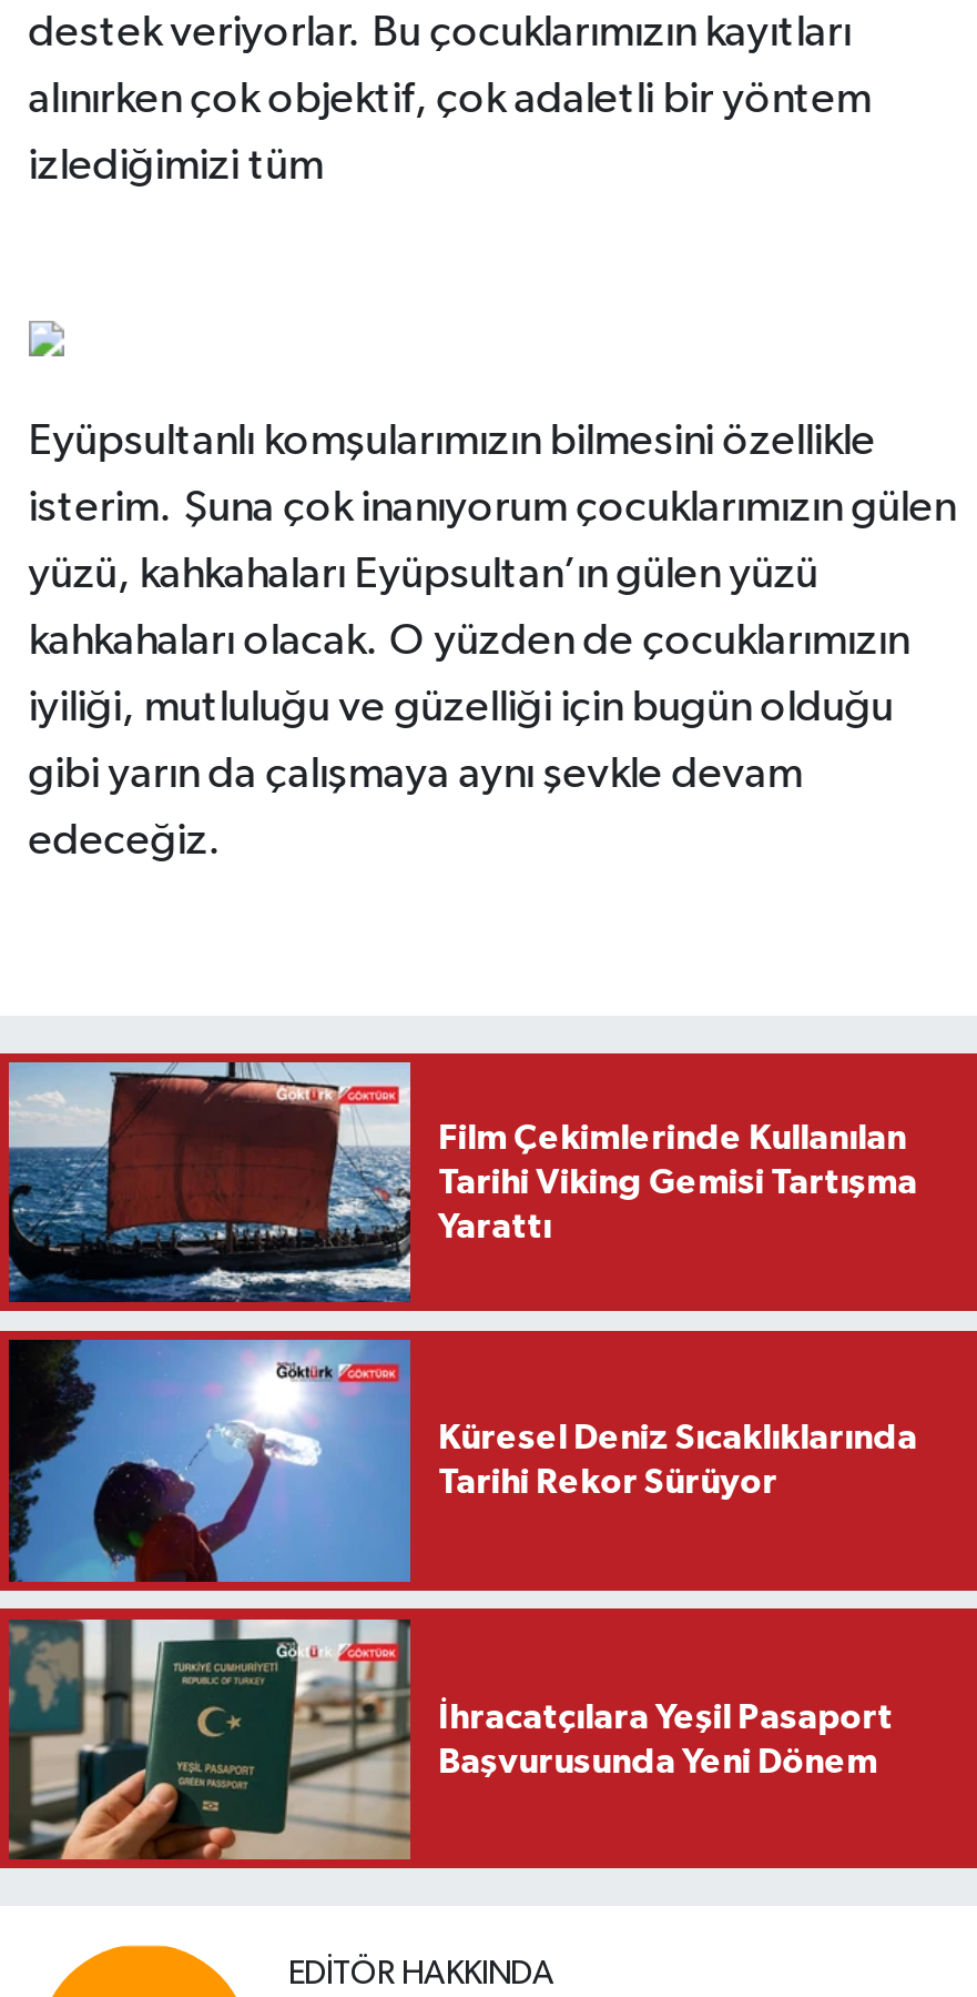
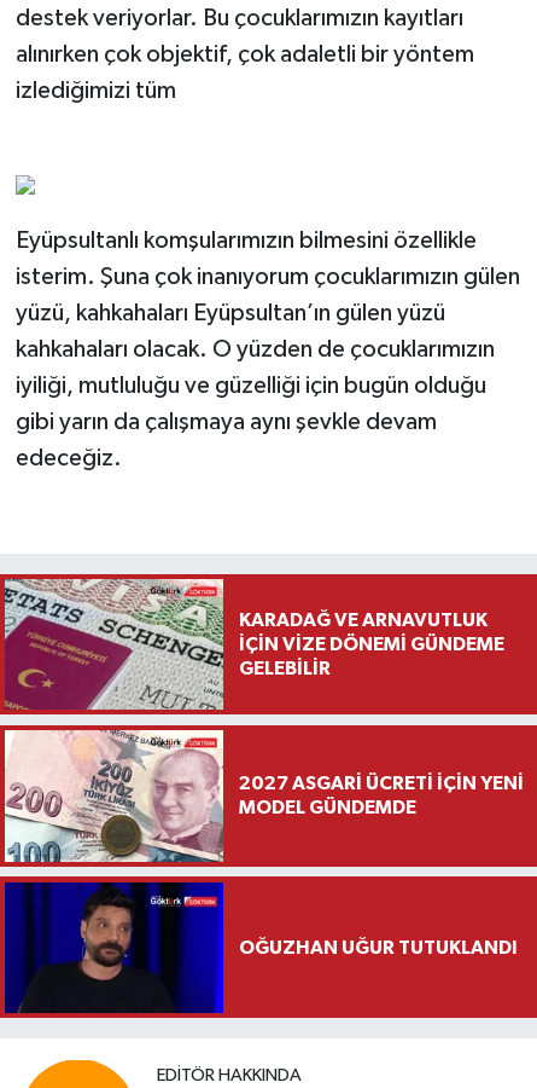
- [image]
- Film Çekimlerinde Kullanılan
- Tarihi Viking Gemisi Tartışma
- Yarattı
+ [image]
+ KARADAĞ VE ARNAVUTLUK
+ İÇİN VİZE DÖNEMİ GÜNDEME
+ GELEBİLİR

- [image]
- Küresel Deniz Sıcaklıklarında
- Tarihi Rekor Sürüyor
+ [image]
+ 2027 ASGARİ ÜCRETİ İÇİN YENİ
+ MODEL GÜNDEMDE

- [image]
- İhracatçılara Yeşil Pasaport
- Başvurusunda Yeni Dönem
+ [image]
+ OĞUZHAN UĞUR TUTUKLANDI
